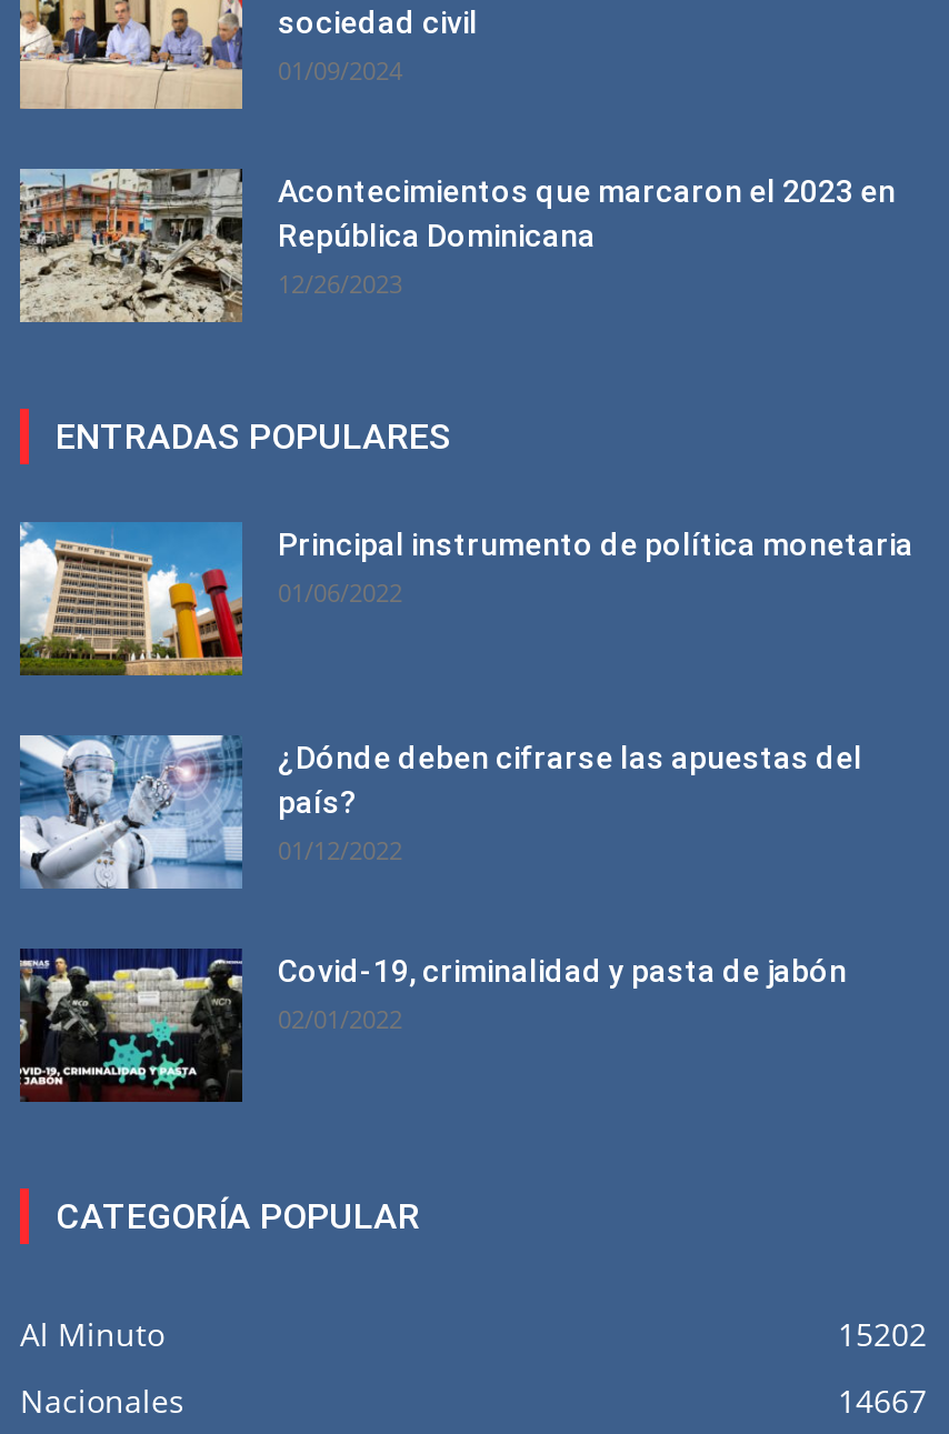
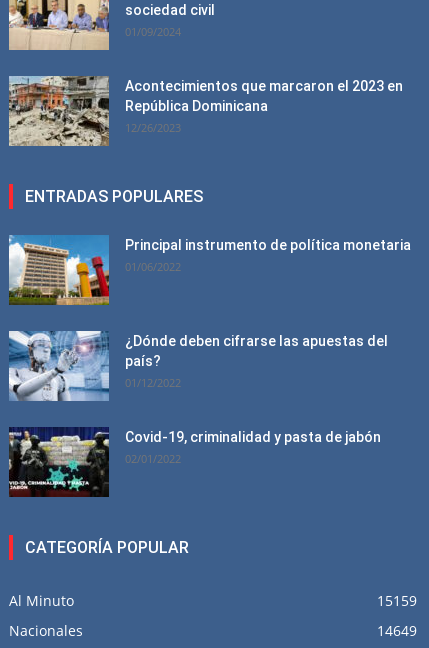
- 15202
+ 15159

- 14667
+ 14649
